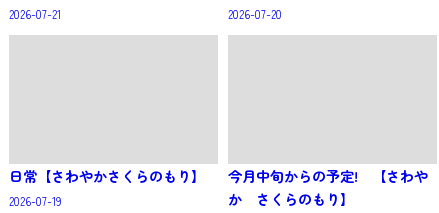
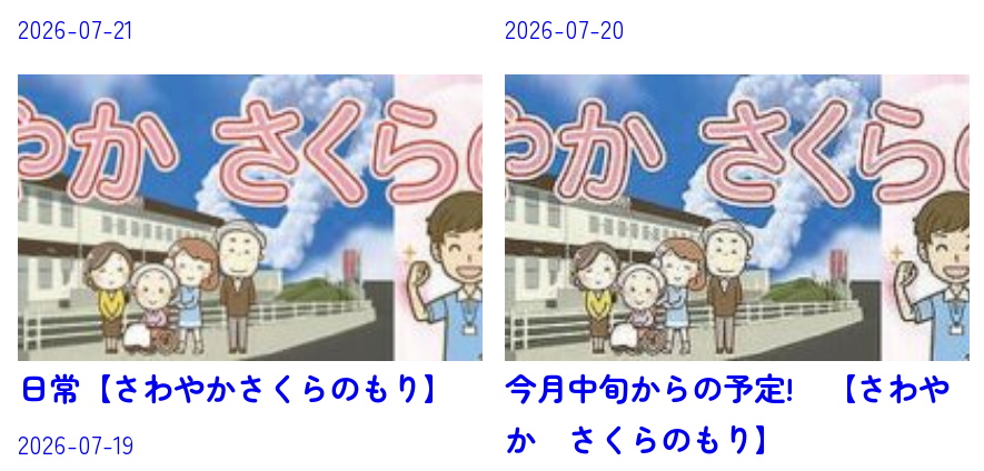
+ [image]

+ [image]
